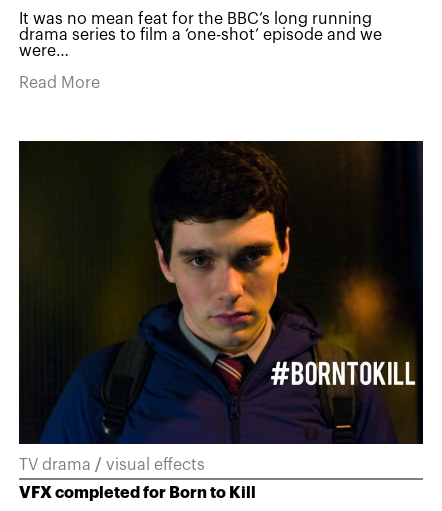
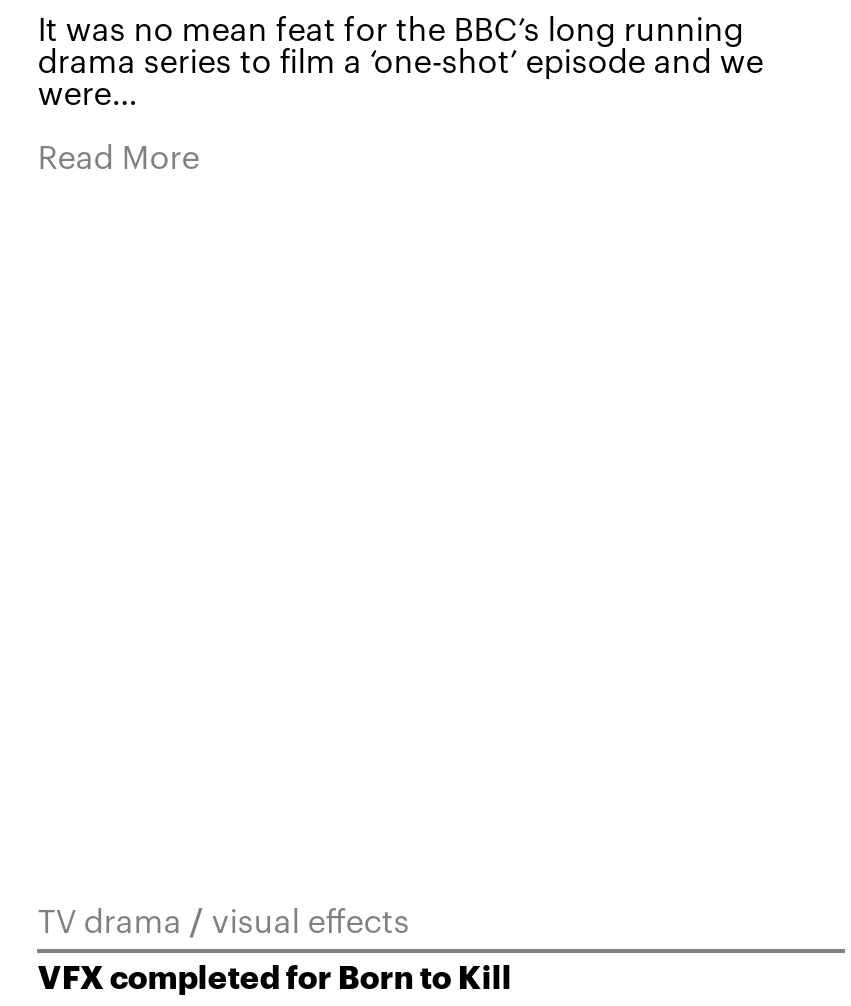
- [image]
